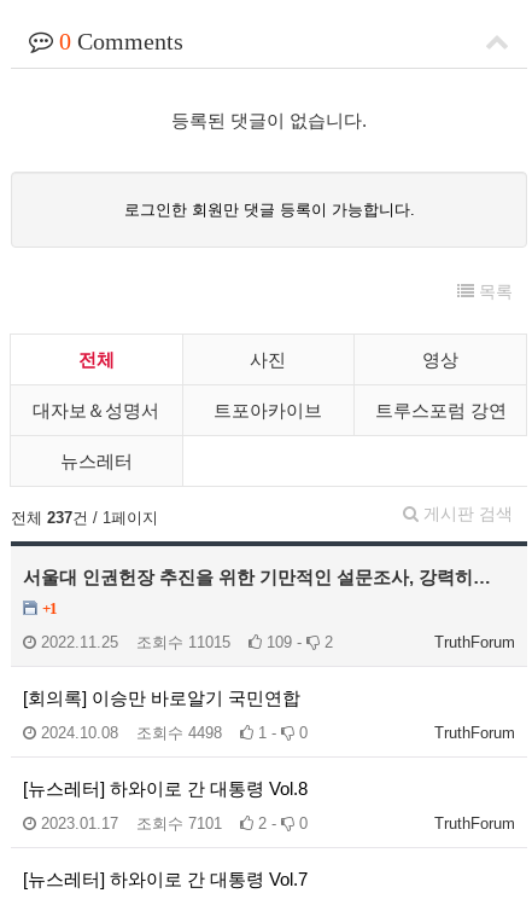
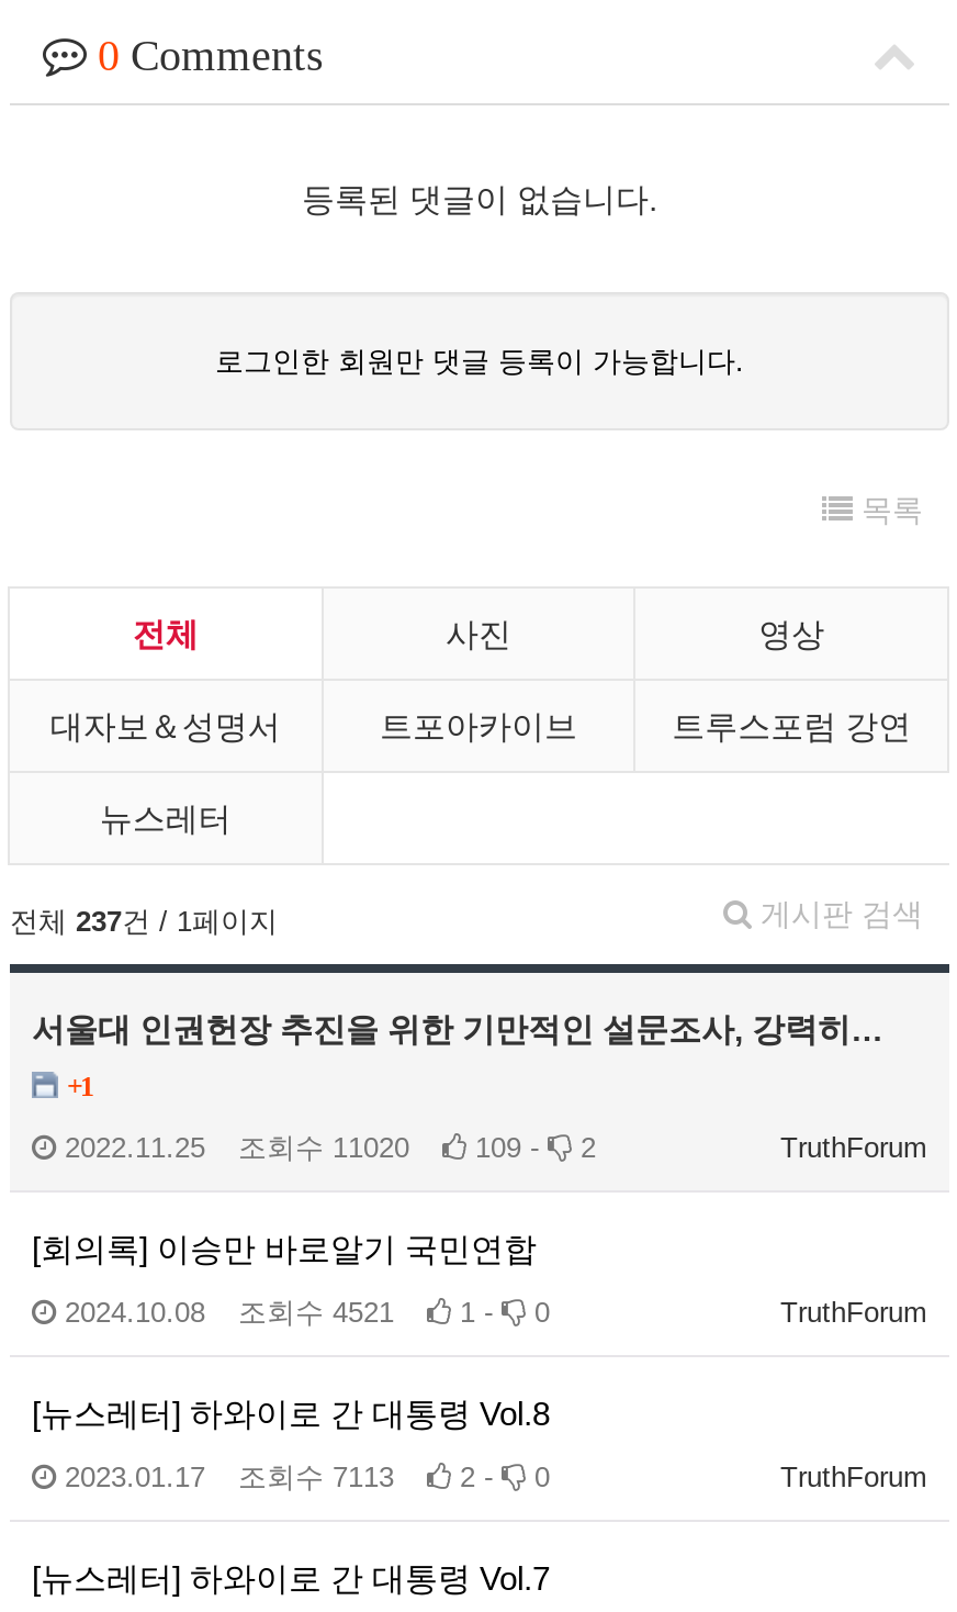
- 2022.11.25 조회수 11015 109 - 2
+ 2022.11.25 조회수 11020 109 - 2

- 2024.10.08 조회수 4498 1 - 0
+ 2024.10.08 조회수 4521 1 - 0

- 조회수 7101
+ 조회수 7113
